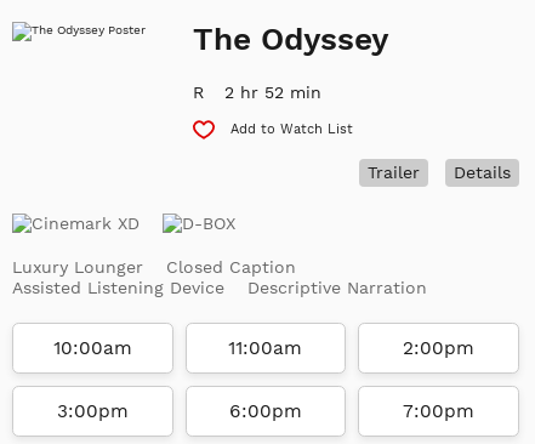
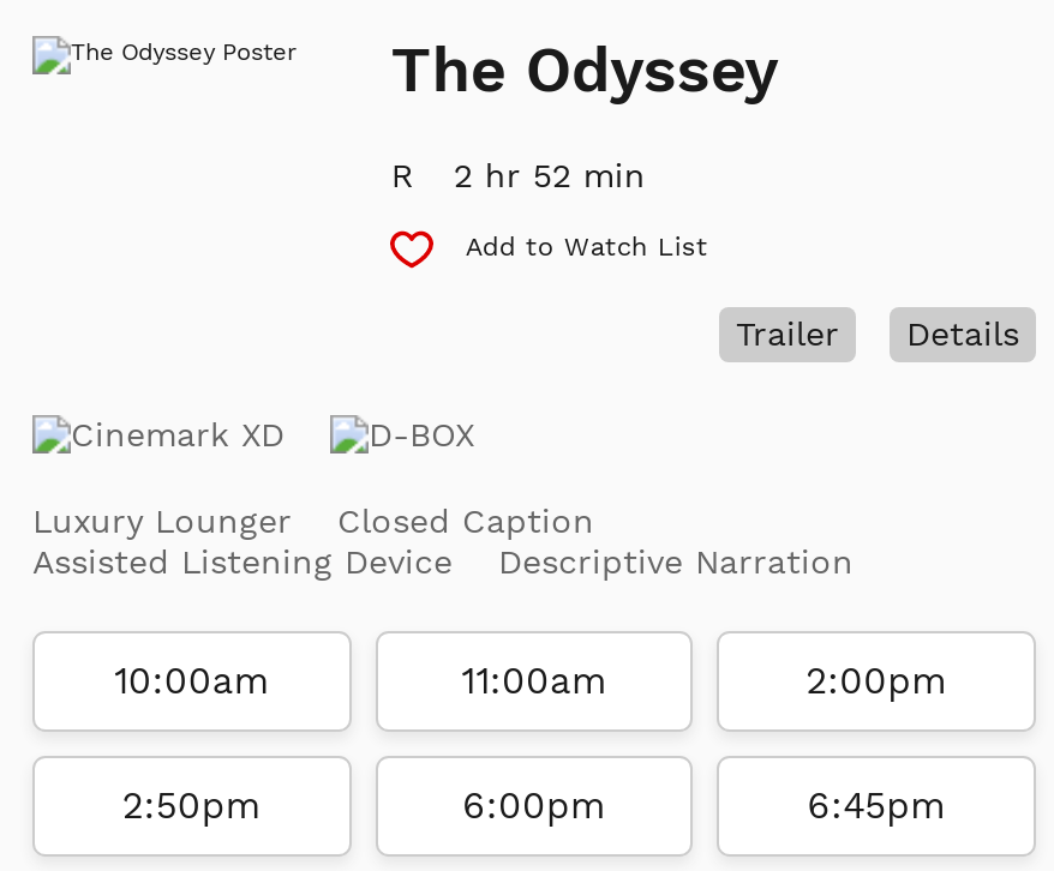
- 3:00pm
+ 2:50pm

- 7:00pm
+ 6:45pm
